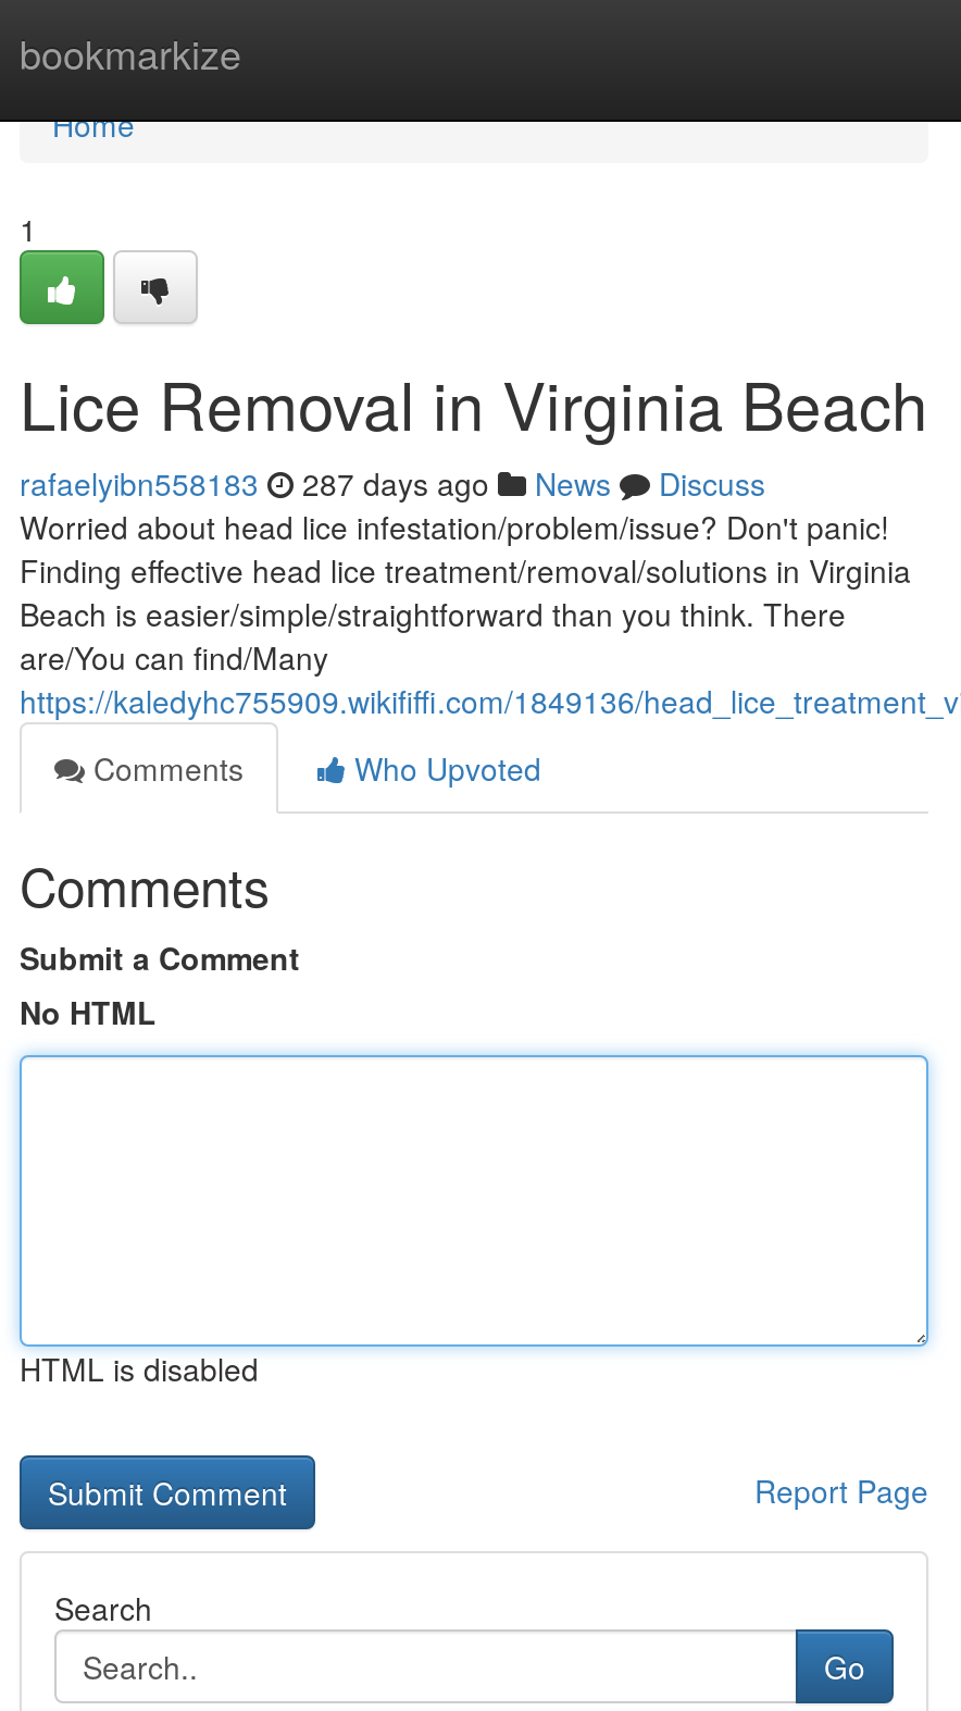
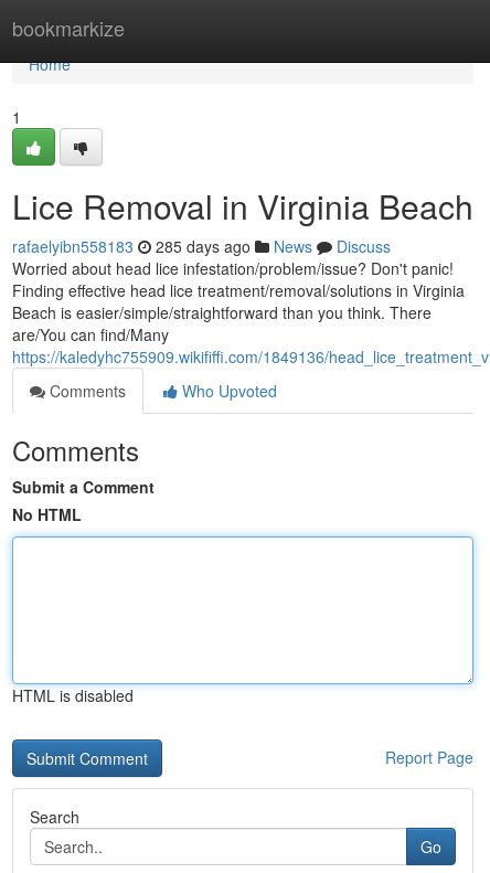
- rafaelyibn558183 287 days ago News Discuss
+ rafaelyibn558183 285 days ago News Discuss
